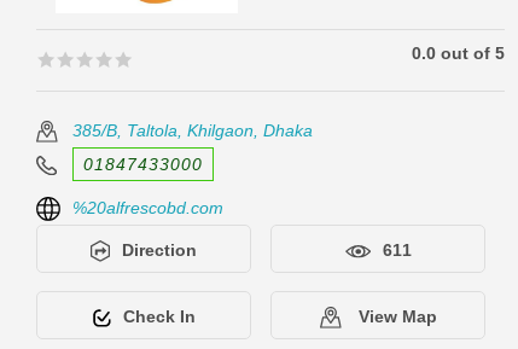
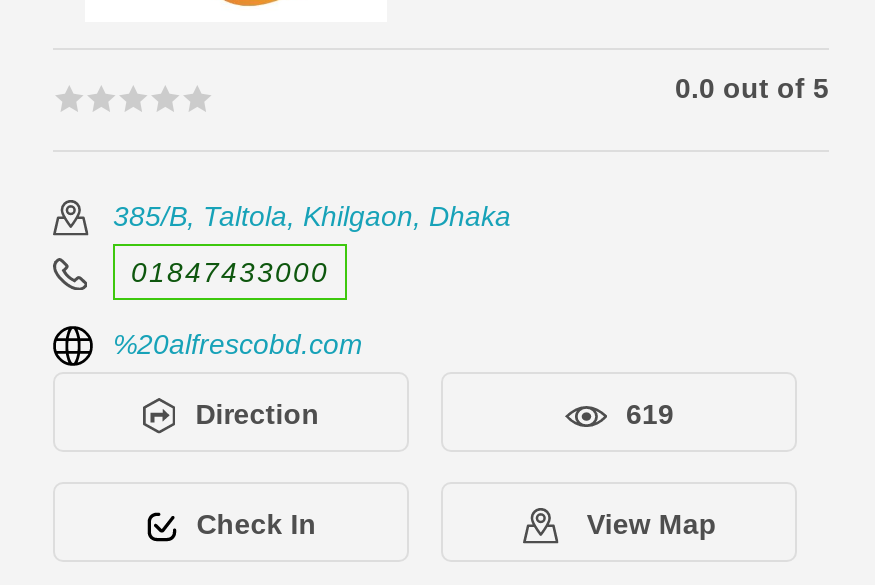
- 611
+ 619
